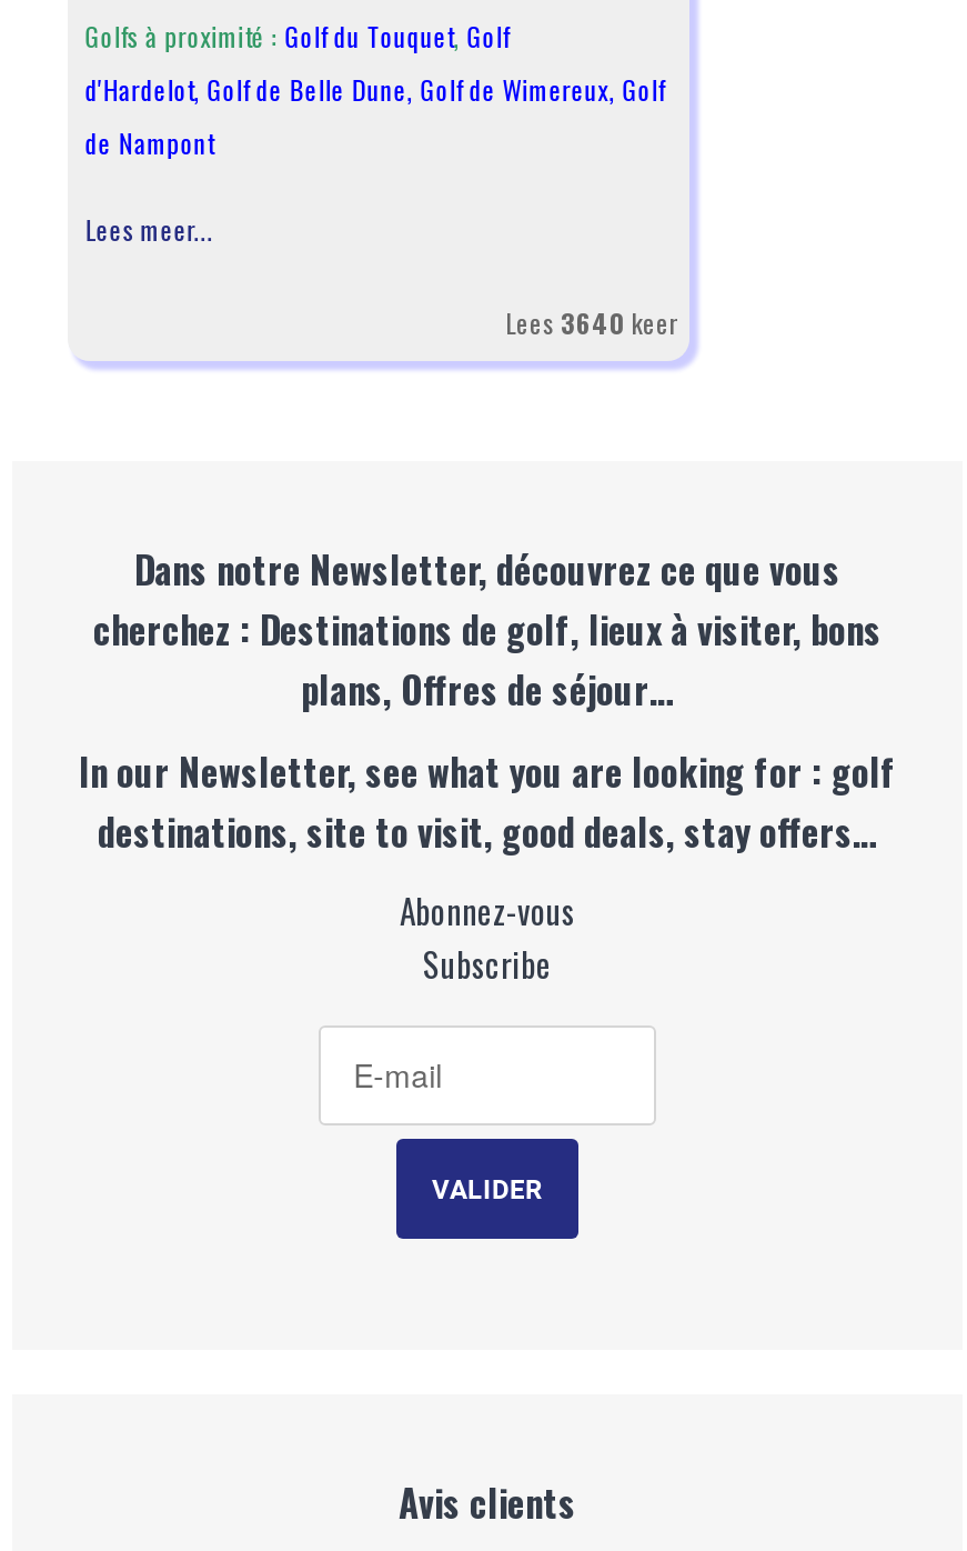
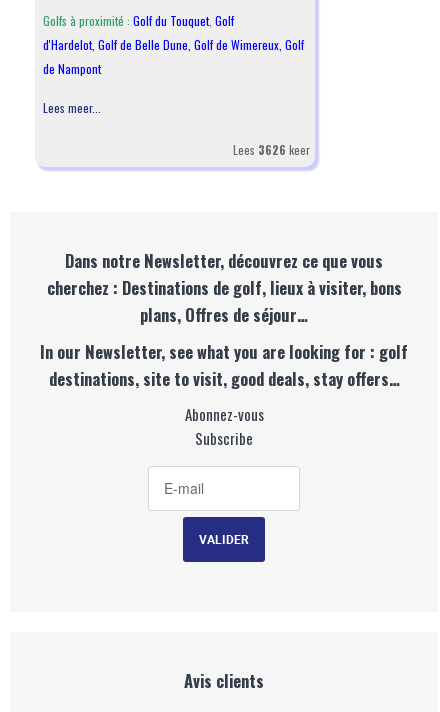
- Lees 3640 keer
+ Lees 3626 keer
